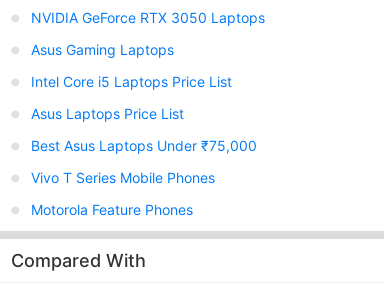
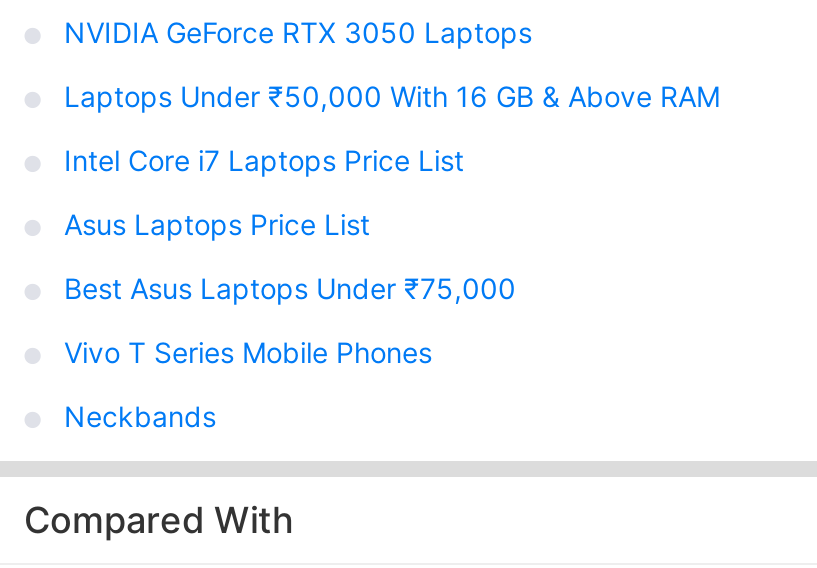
- Asus Gaming Laptops
+ Laptops Under ₹50,000 With 16 GB & Above RAM

- Intel Core i5 Laptops Price List
+ Intel Core i7 Laptops Price List

- Motorola Feature Phones
+ Neckbands
